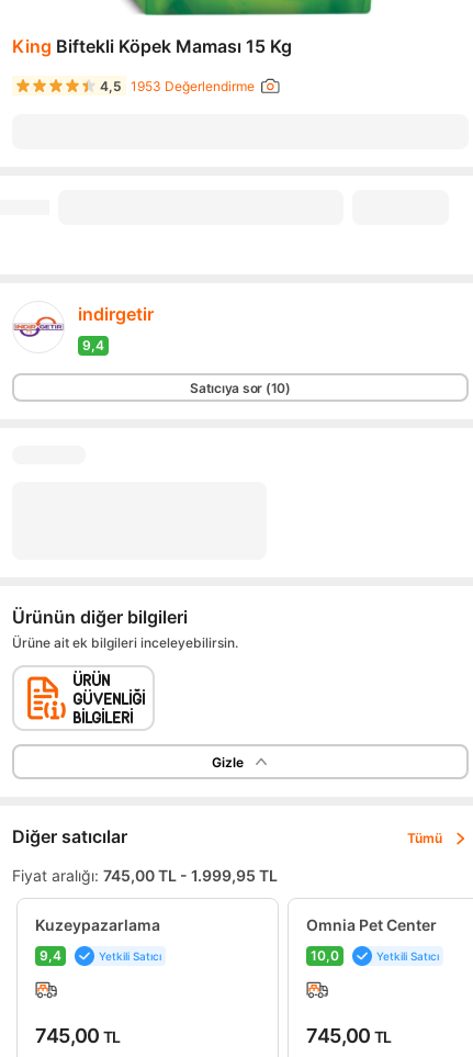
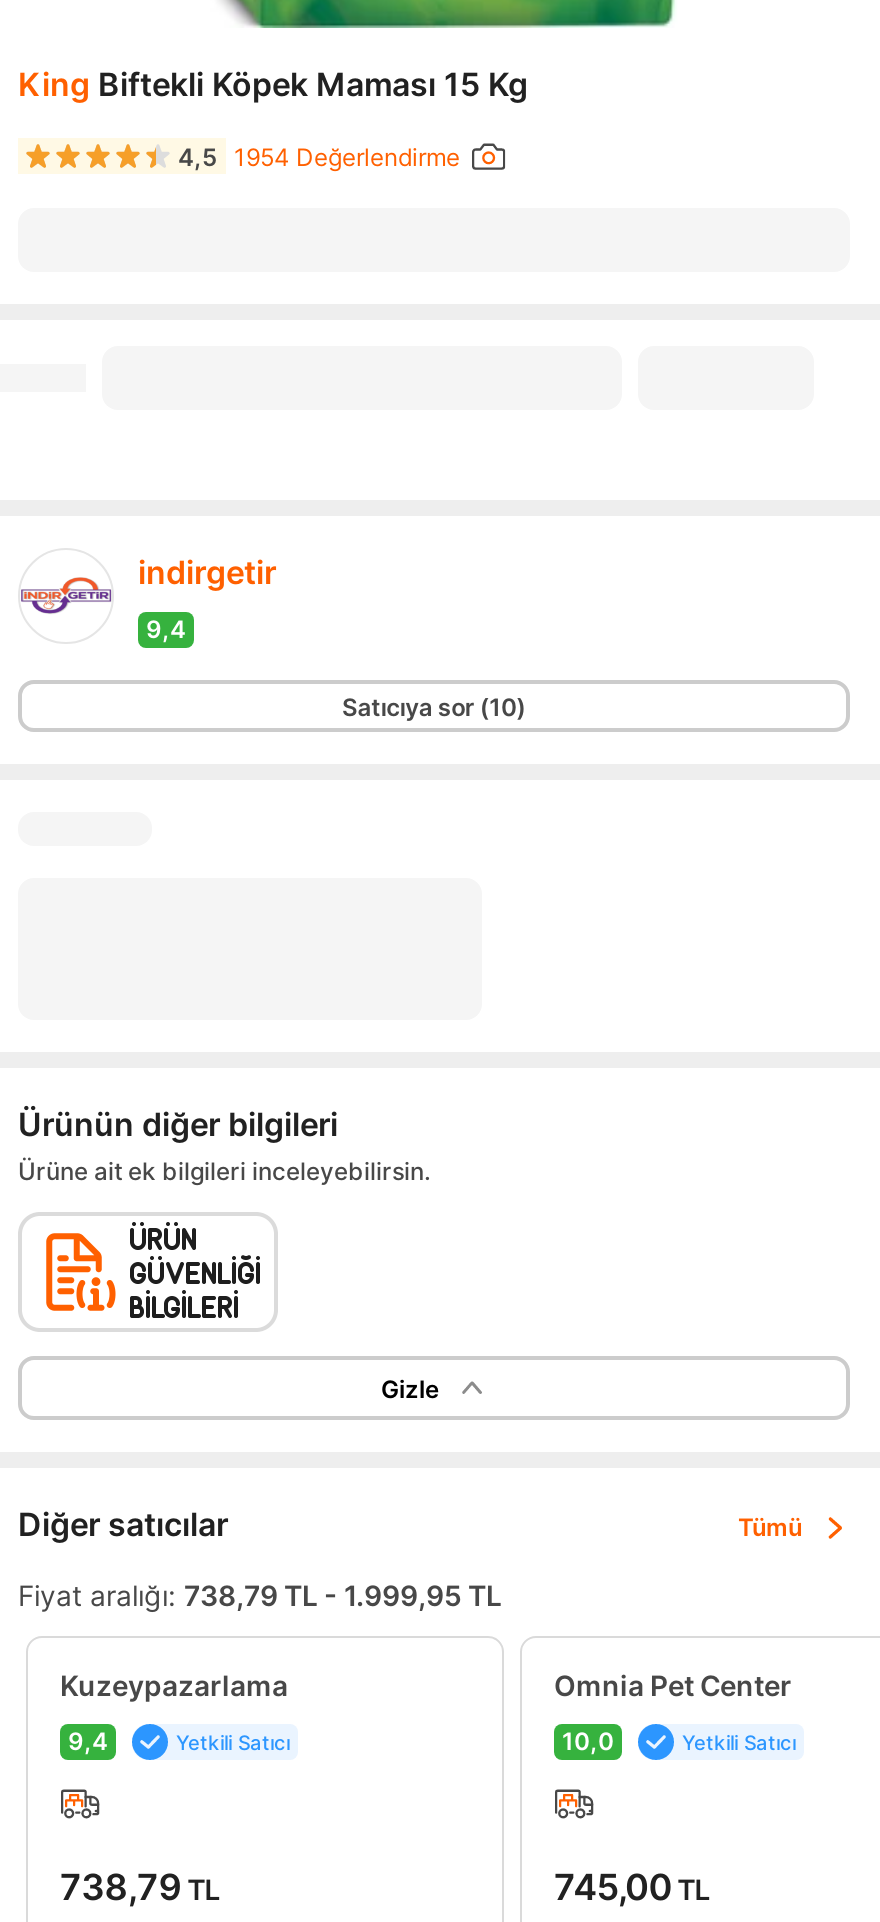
- 4,5 1953 Değerlendirme
+ 4,5 1954 Değerlendirme

- Fiyat aralığı: 745,00 TL - 1.999,95 TL
+ Fiyat aralığı: 738,79 TL - 1.999,95 TL

- 745,00 TL
+ 738,79 TL
